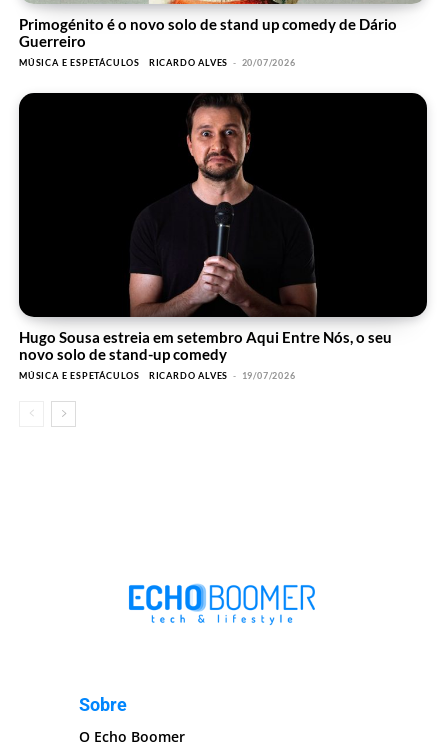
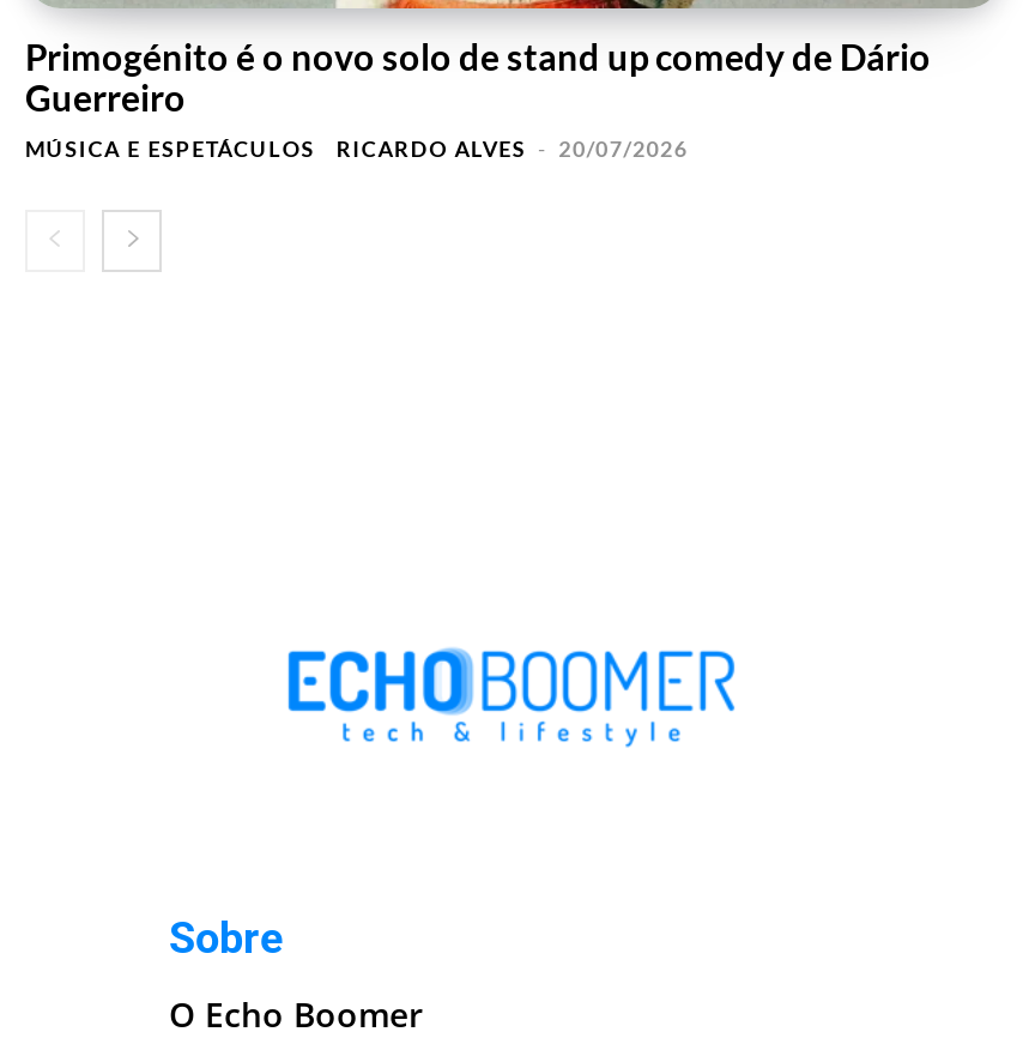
- [image]
- Hugo Sousa estreia em setembro Aqui Entre Nós, o seu
- novo solo de stand-up comedy
- MÚSICA E ESPETÁCULOS
- RICARDO ALVES - 19/07/2026
